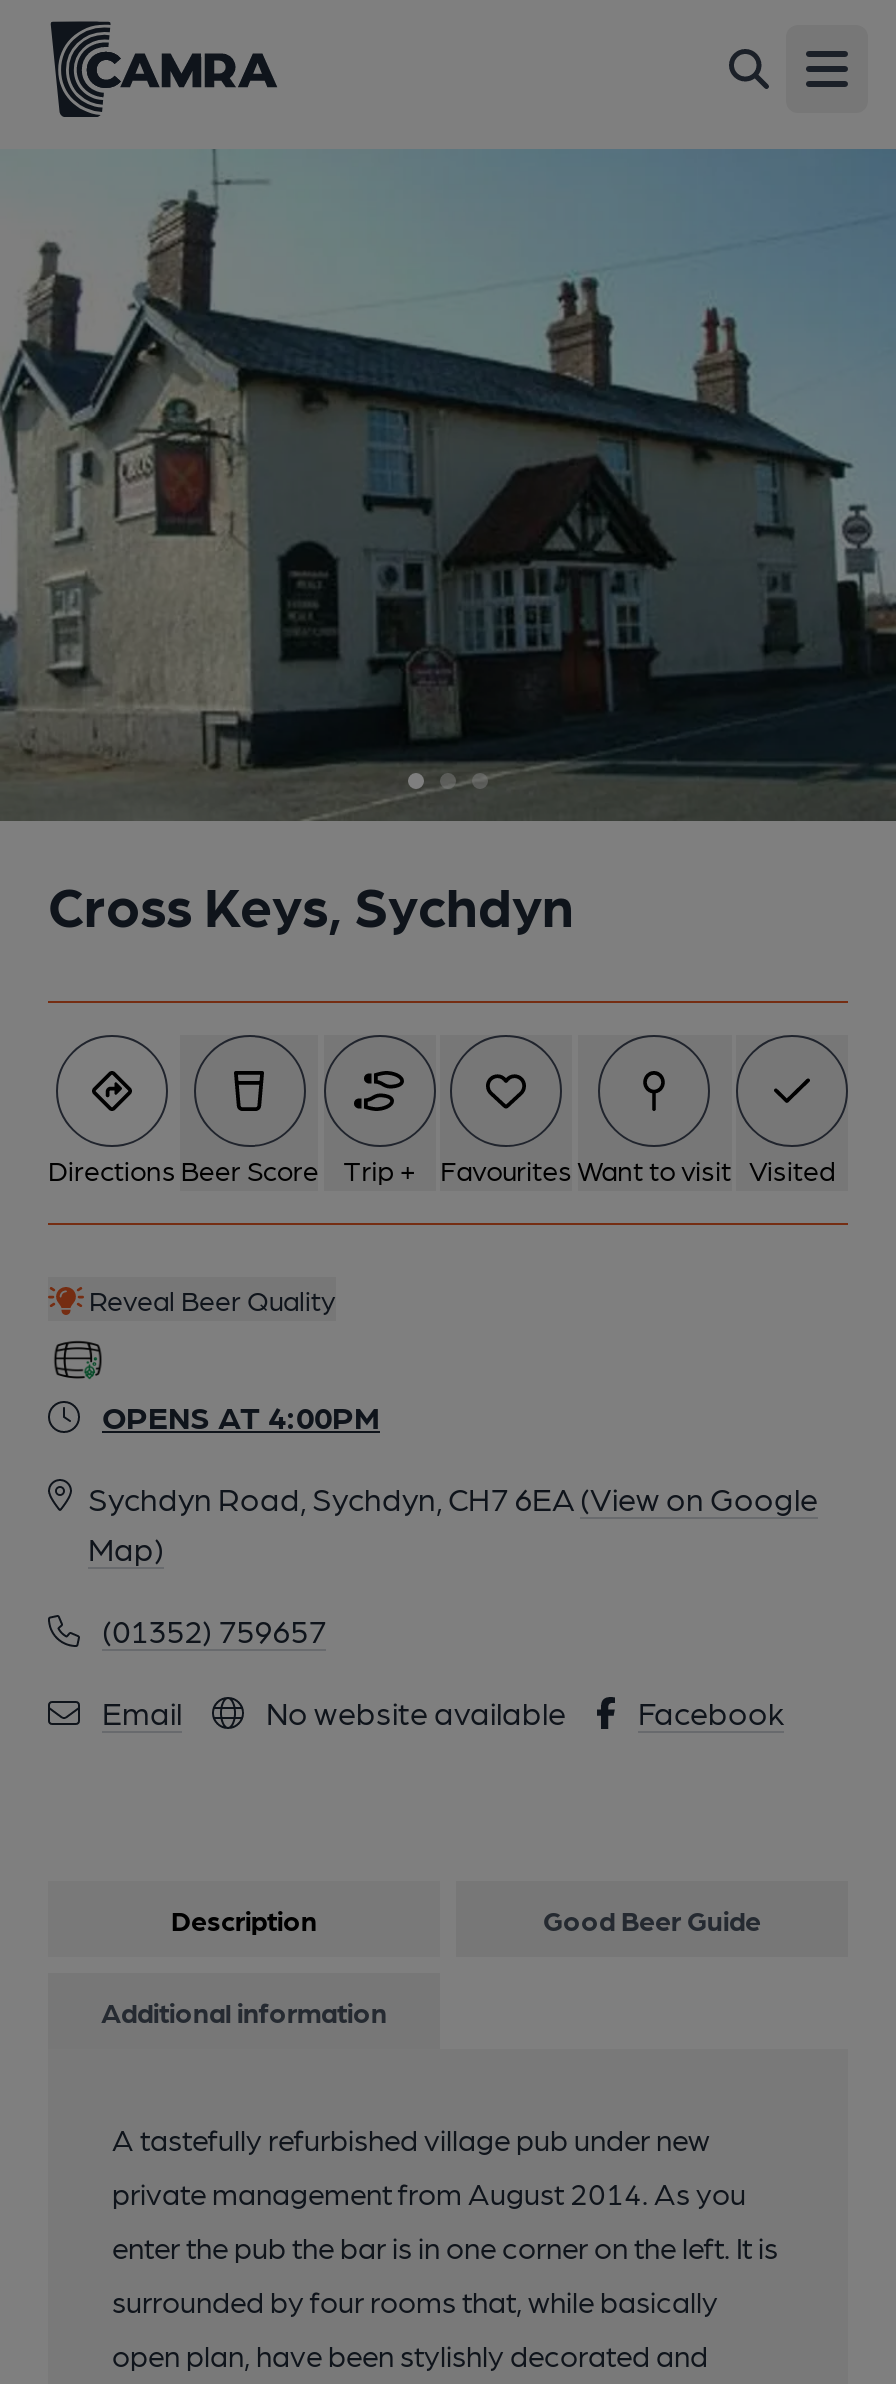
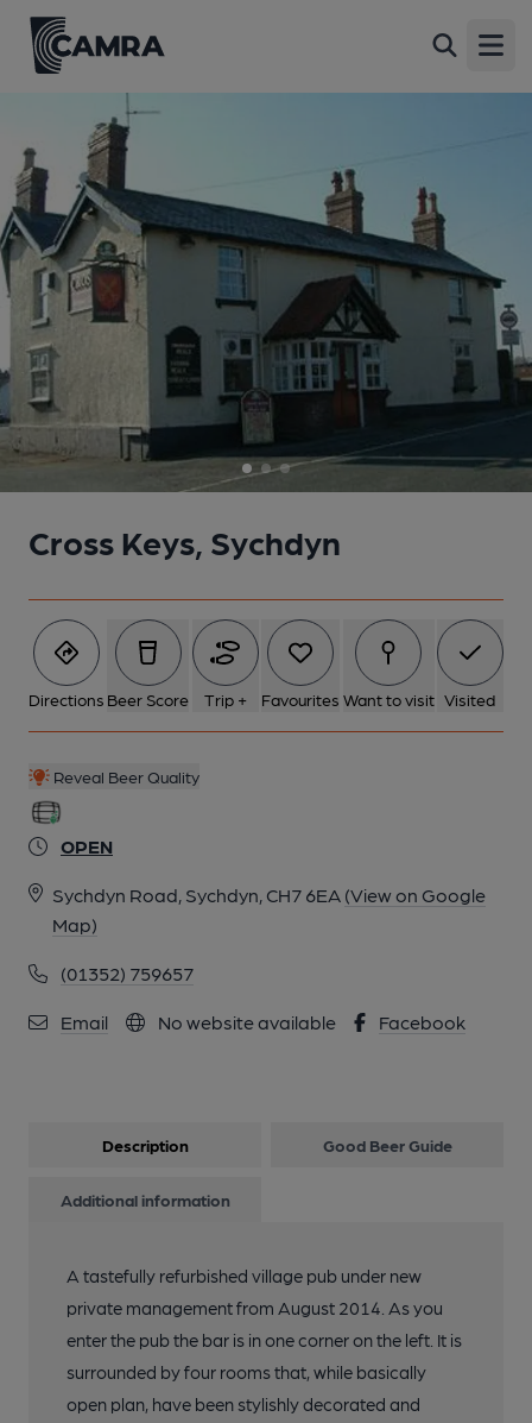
- OPENS AT 4:00PM
+ OPEN
